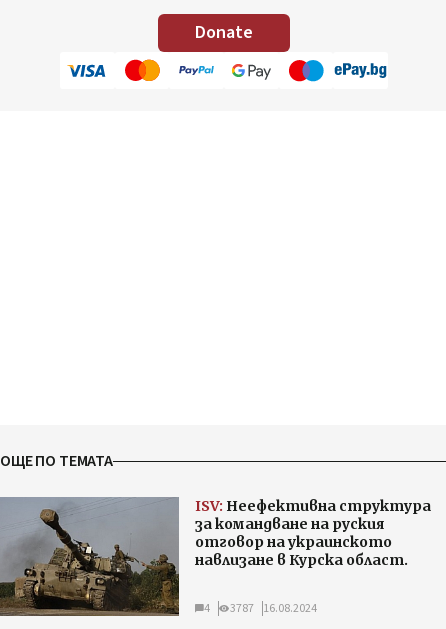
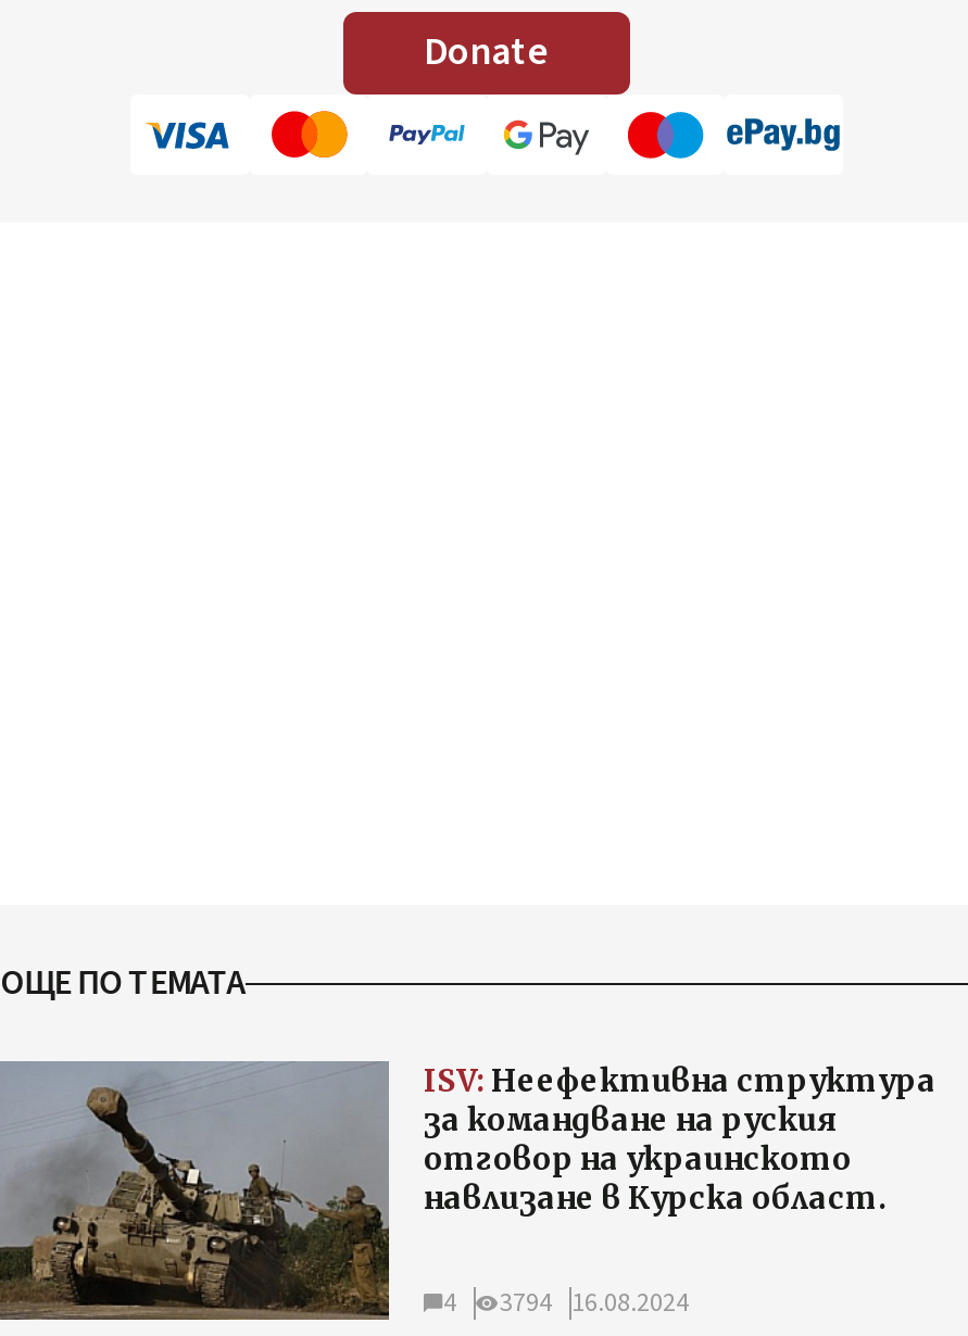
- 4 3787 16.08.2024
+ 4 3794 16.08.2024
